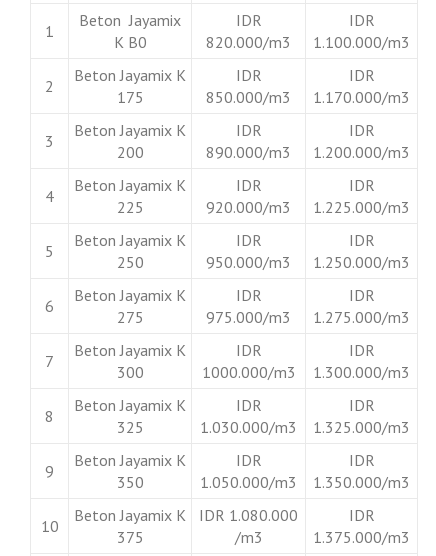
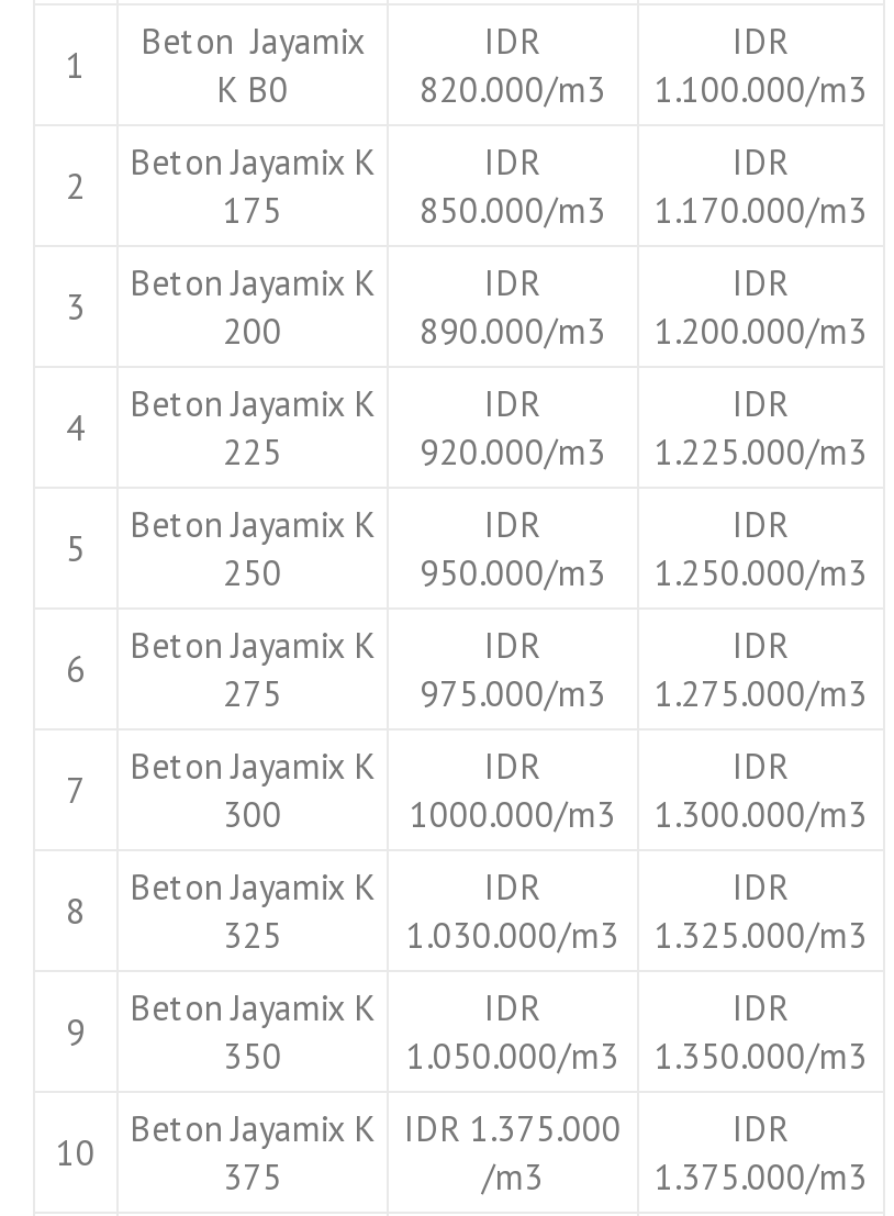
- Beton Jayamix K IDR 1.080.000
+ Beton Jayamix K IDR 1.375.000
